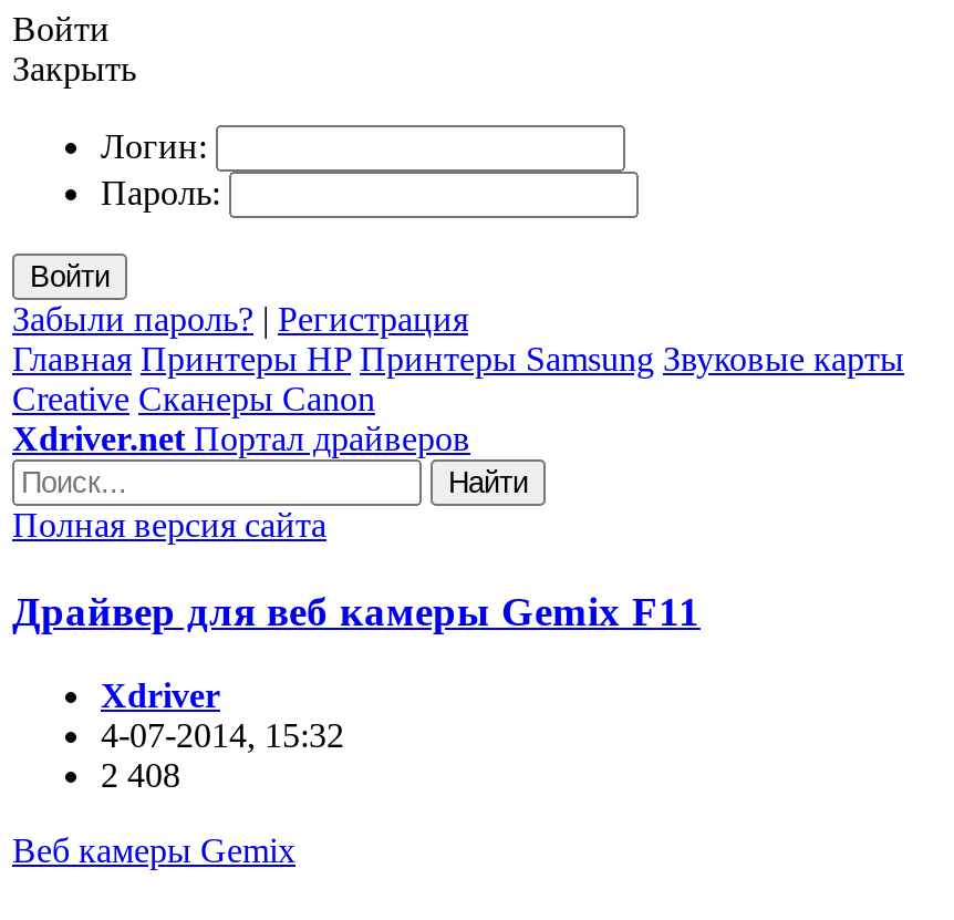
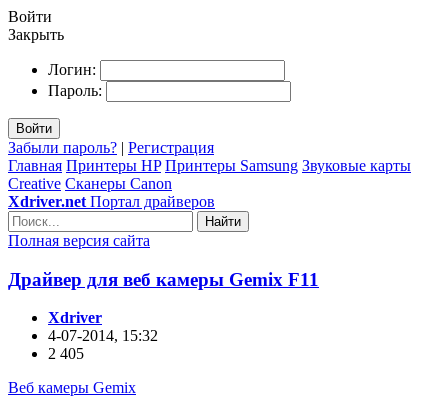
- 2 408
+ 2 405
